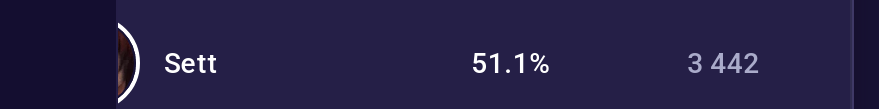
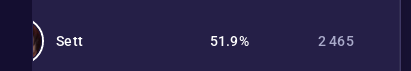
- 51.1%
+ 51.9%

- 3 442
+ 2 465
